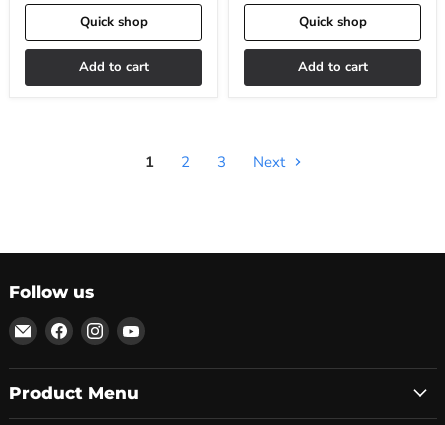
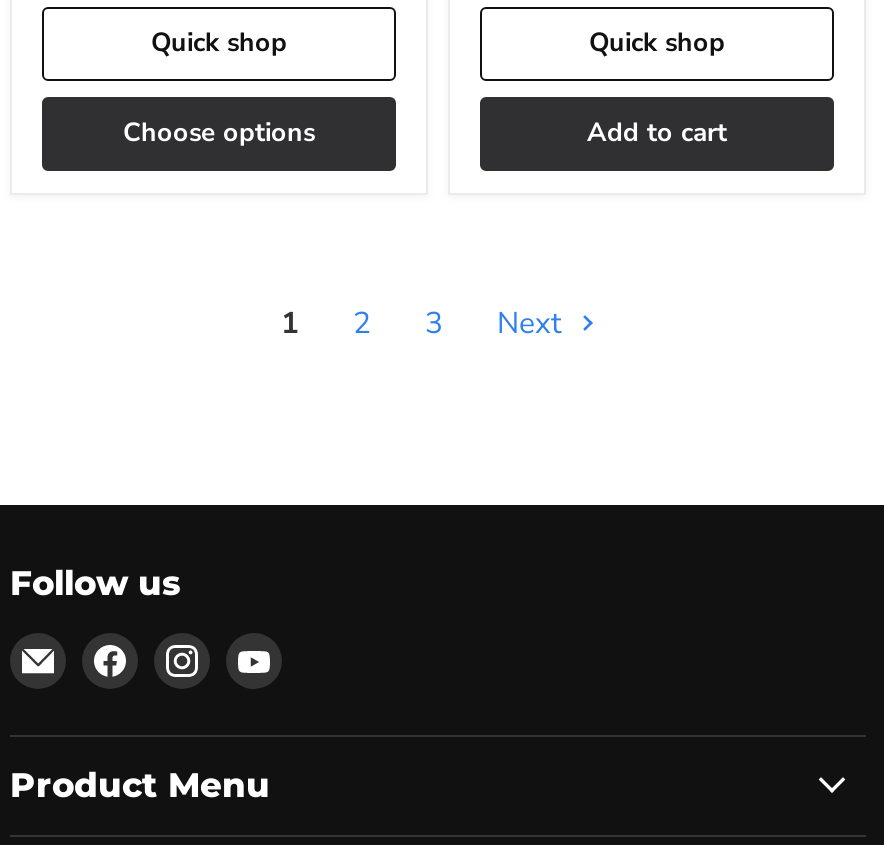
- Add to cart
+ Choose options
